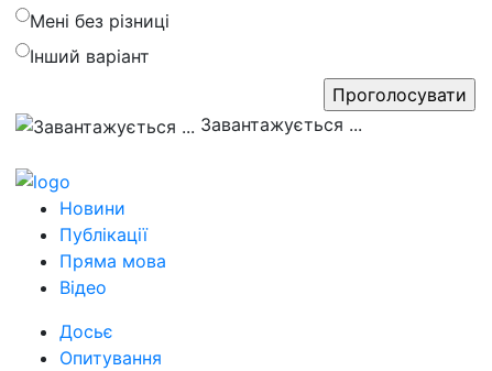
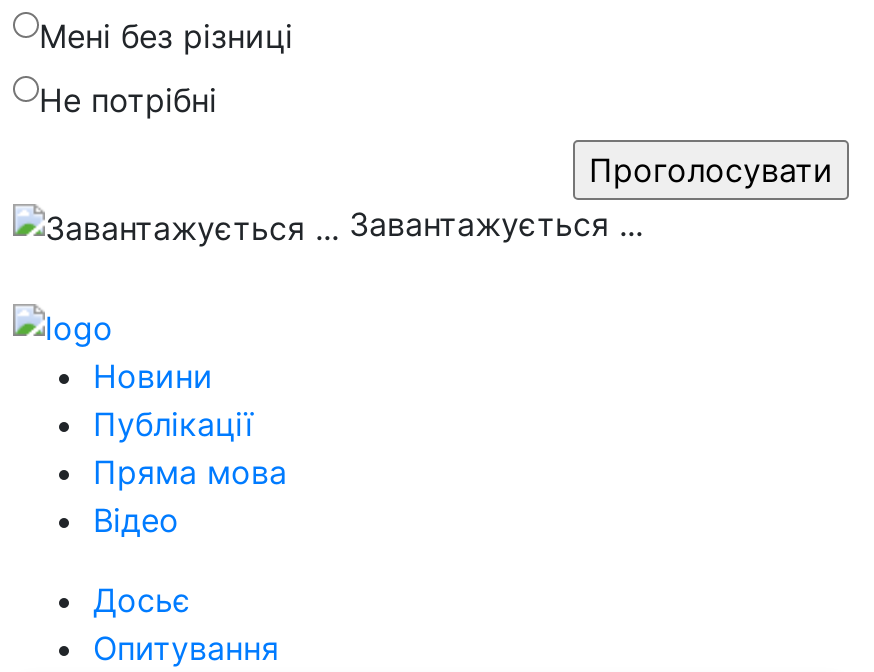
- Інший варіант
+ Не потрібні
